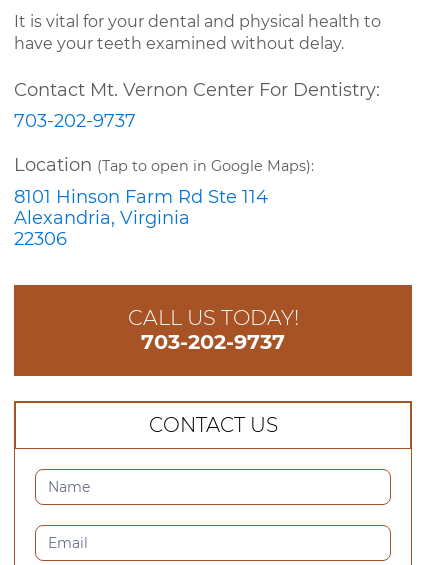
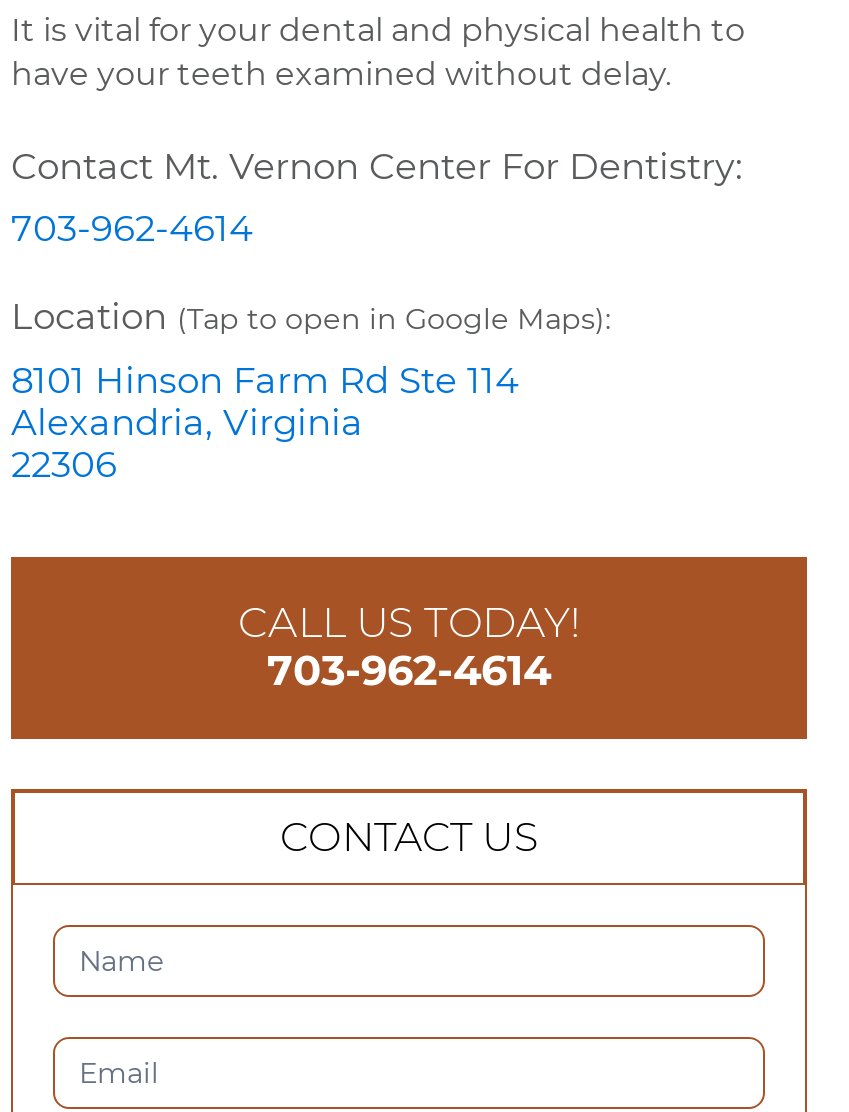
- 703-202-9737
+ 703-962-4614

- 703-202-9737
+ 703-962-4614
